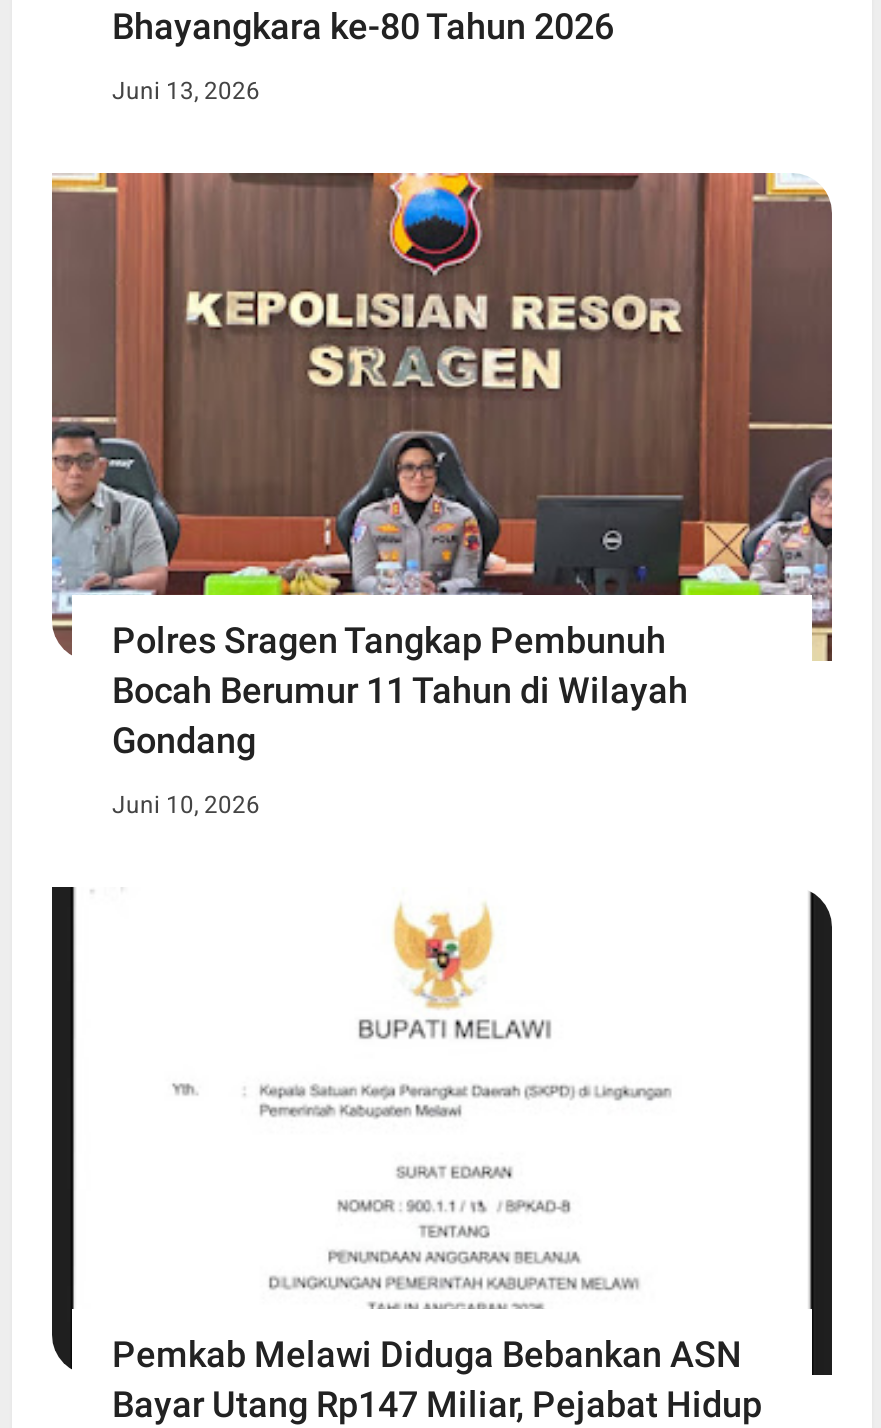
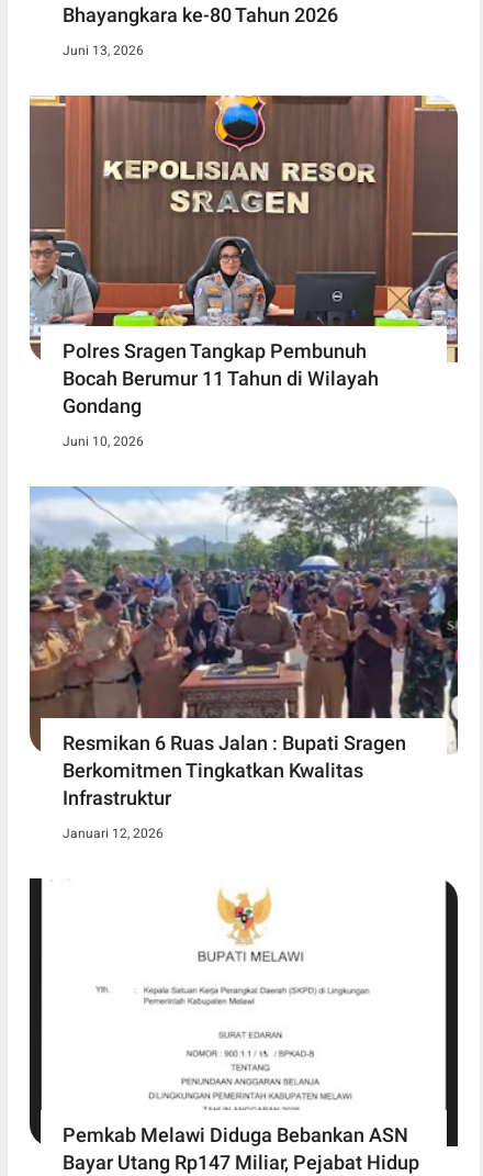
+ [image]
+ Resmikan 6 Ruas Jalan : Bupati Sragen
+ Berkomitmen Tingkatkan Kwalitas
+ Infrastruktur
+ Januari 12, 2026
